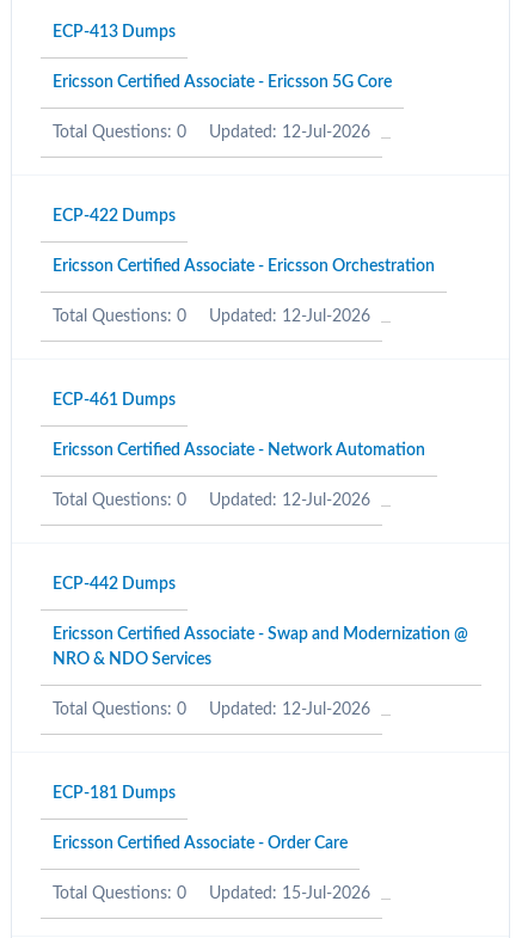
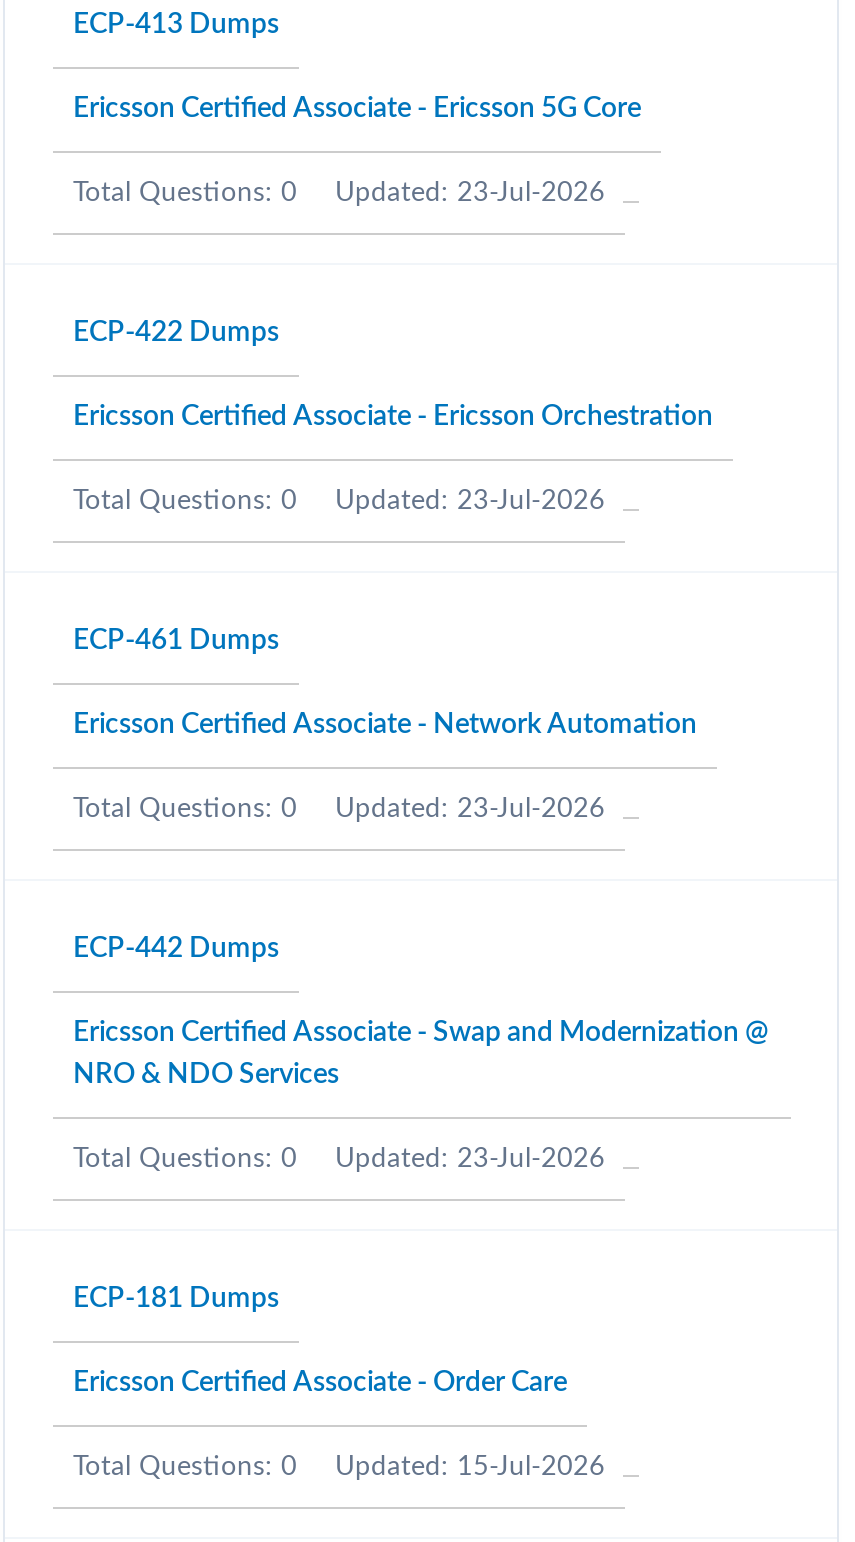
- Total Questions: 0 Updated: 12-Jul-2026
+ Total Questions: 0 Updated: 23-Jul-2026

- Total Questions: 0 Updated: 12-Jul-2026
+ Total Questions: 0 Updated: 23-Jul-2026

- Total Questions: 0 Updated: 12-Jul-2026
+ Total Questions: 0 Updated: 23-Jul-2026

- Total Questions: 0 Updated: 12-Jul-2026
+ Total Questions: 0 Updated: 23-Jul-2026
